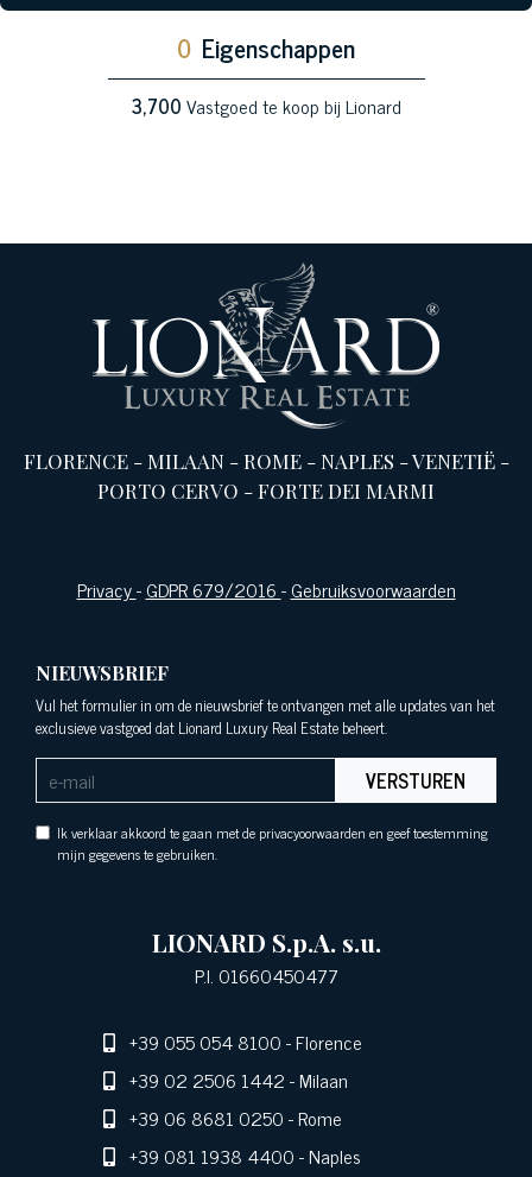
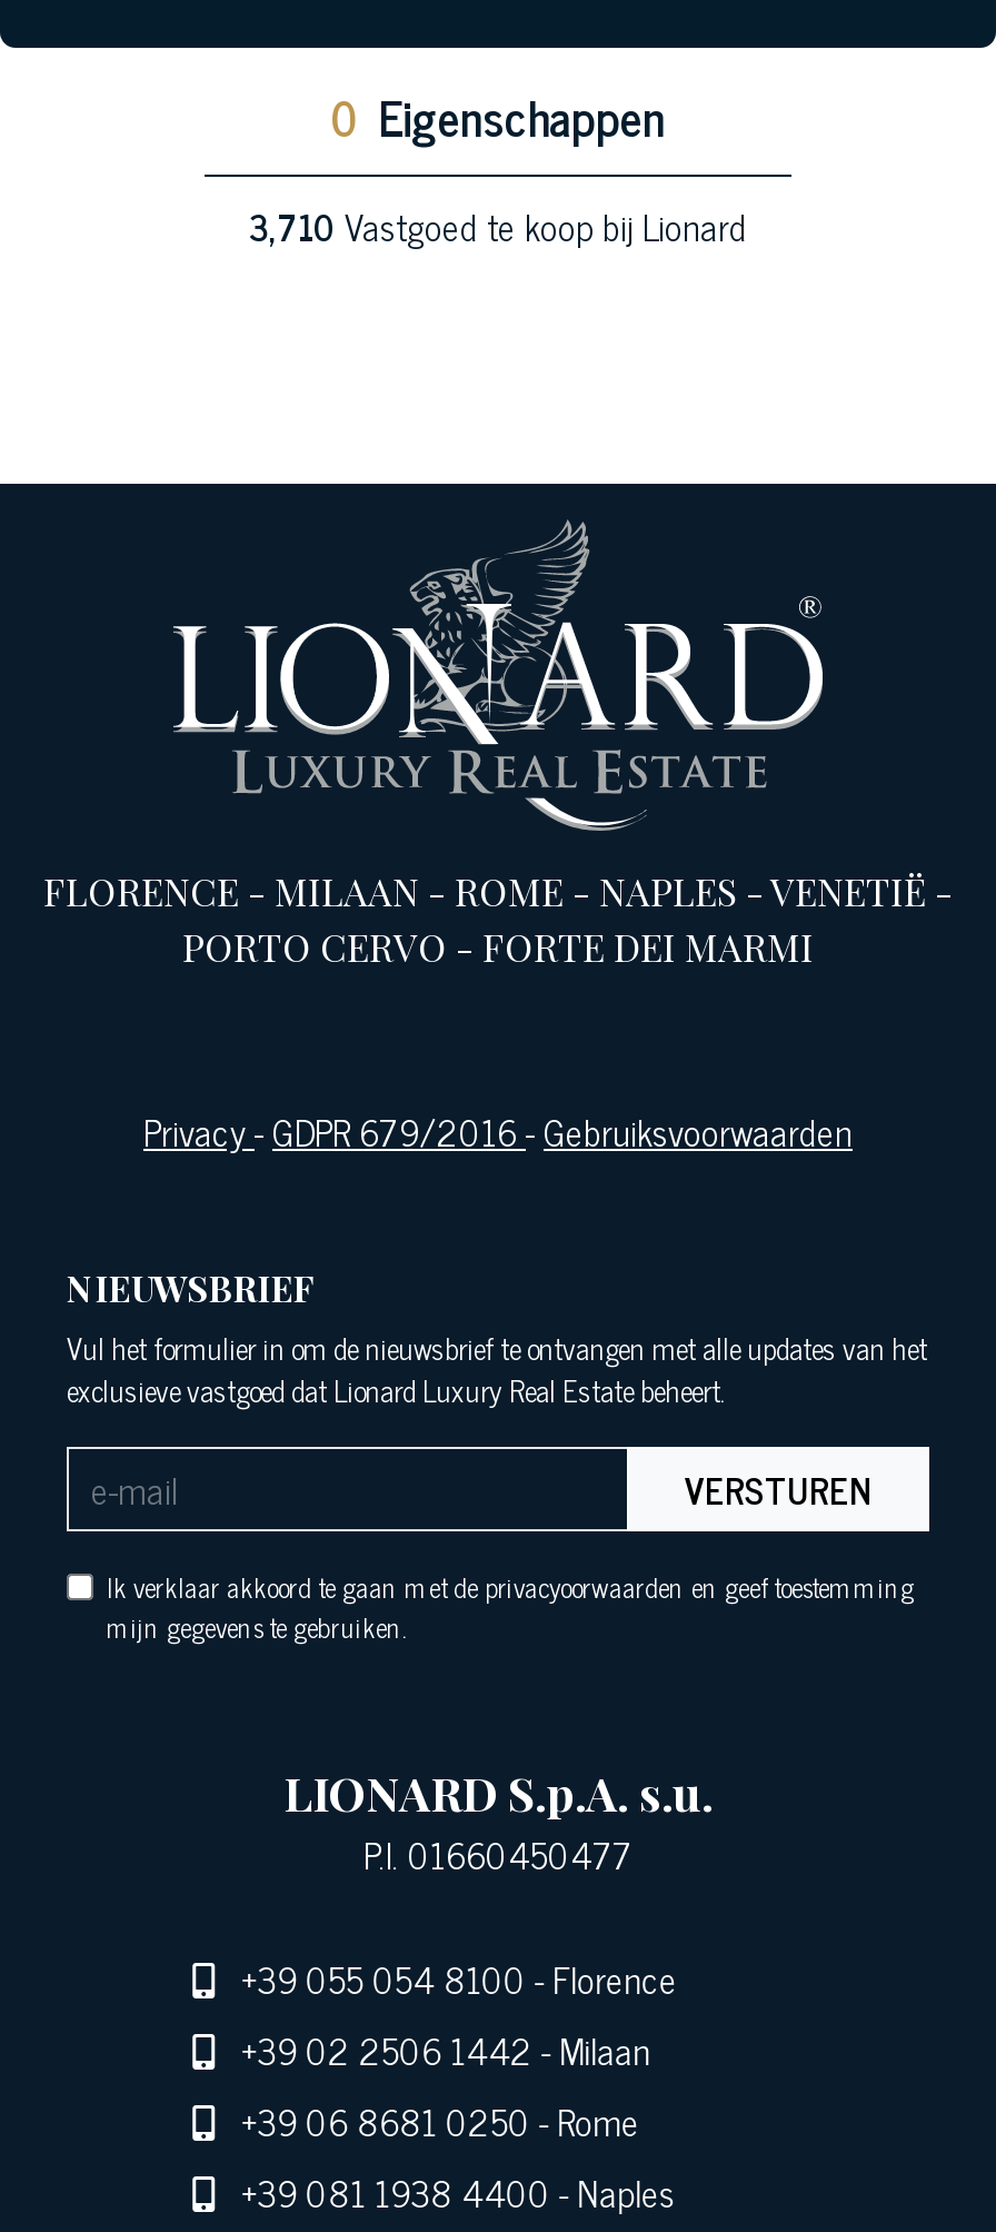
- 3,700 Vastgoed te koop bij Lionard
+ 3,710 Vastgoed te koop bij Lionard
